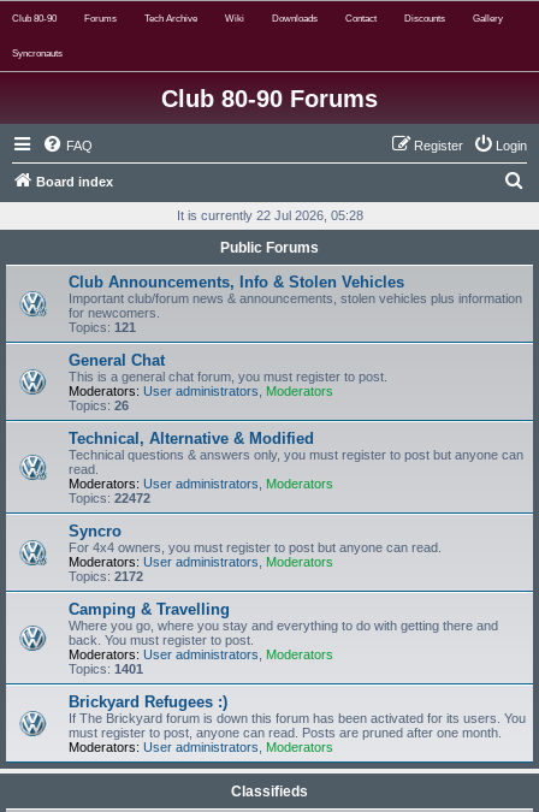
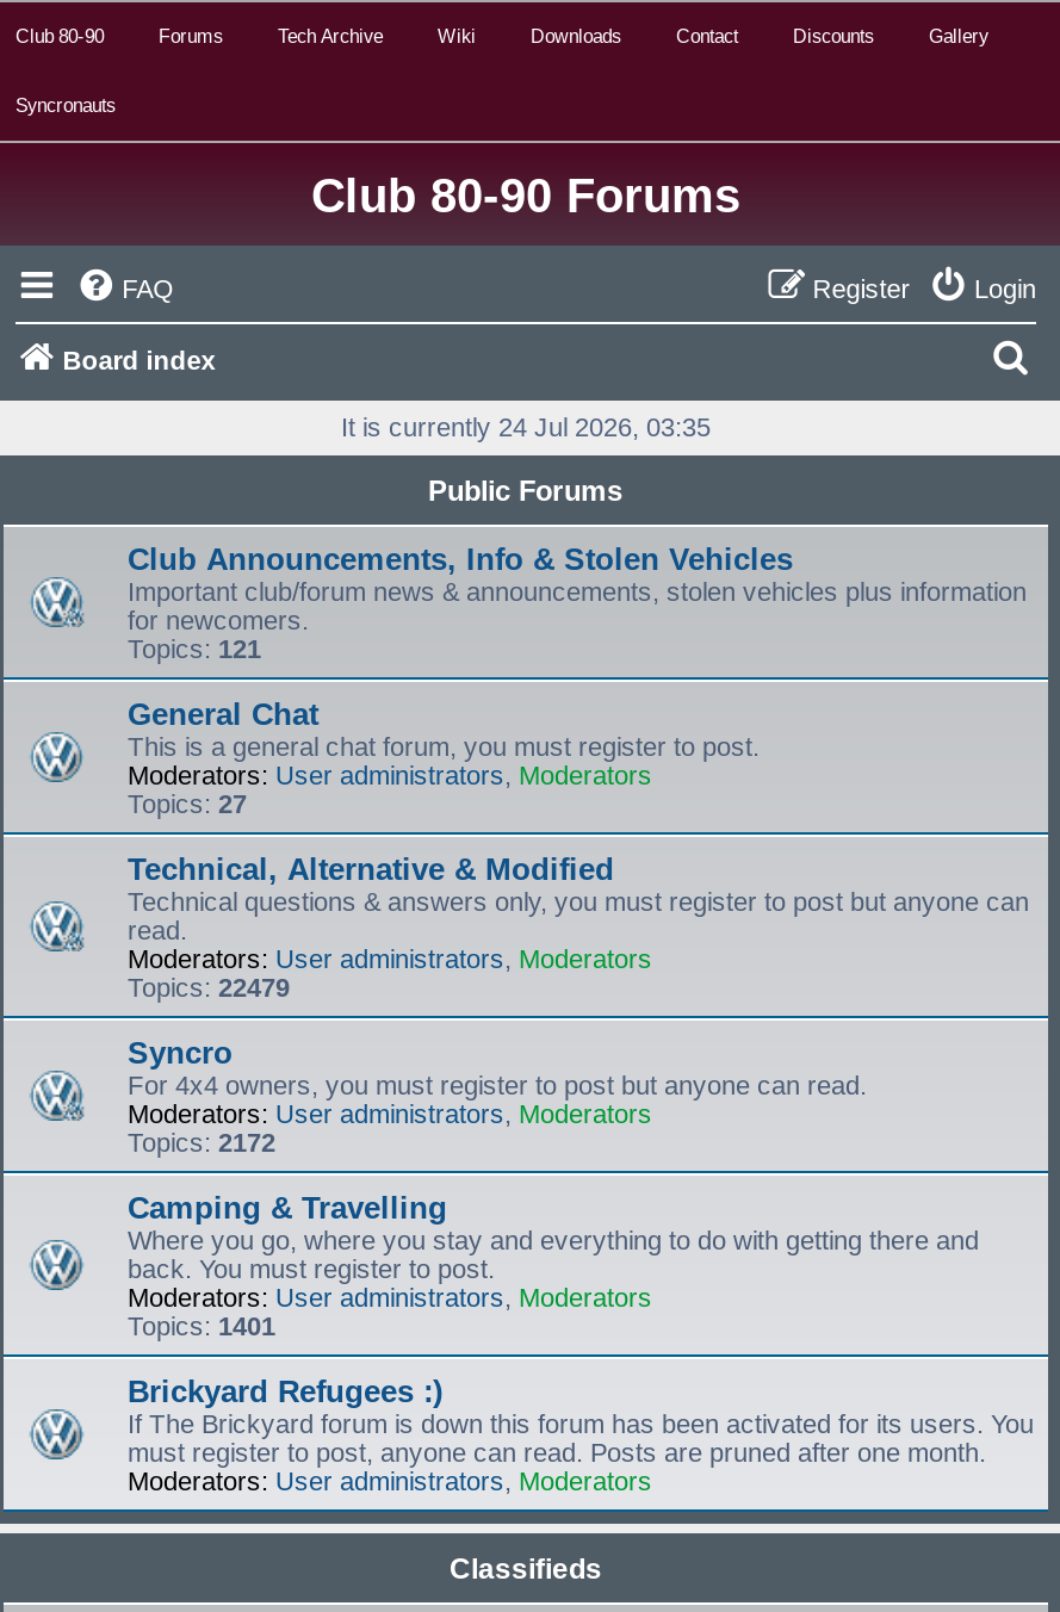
- It is currently 22 Jul 2026, 05:28
+ It is currently 24 Jul 2026, 03:35

- Topics: 26
+ Topics: 27

- Topics: 22472
+ Topics: 22479
